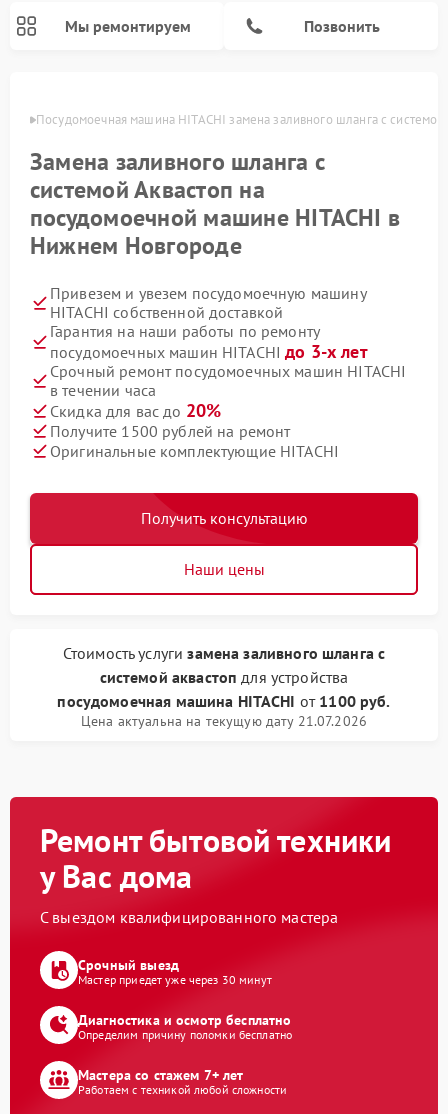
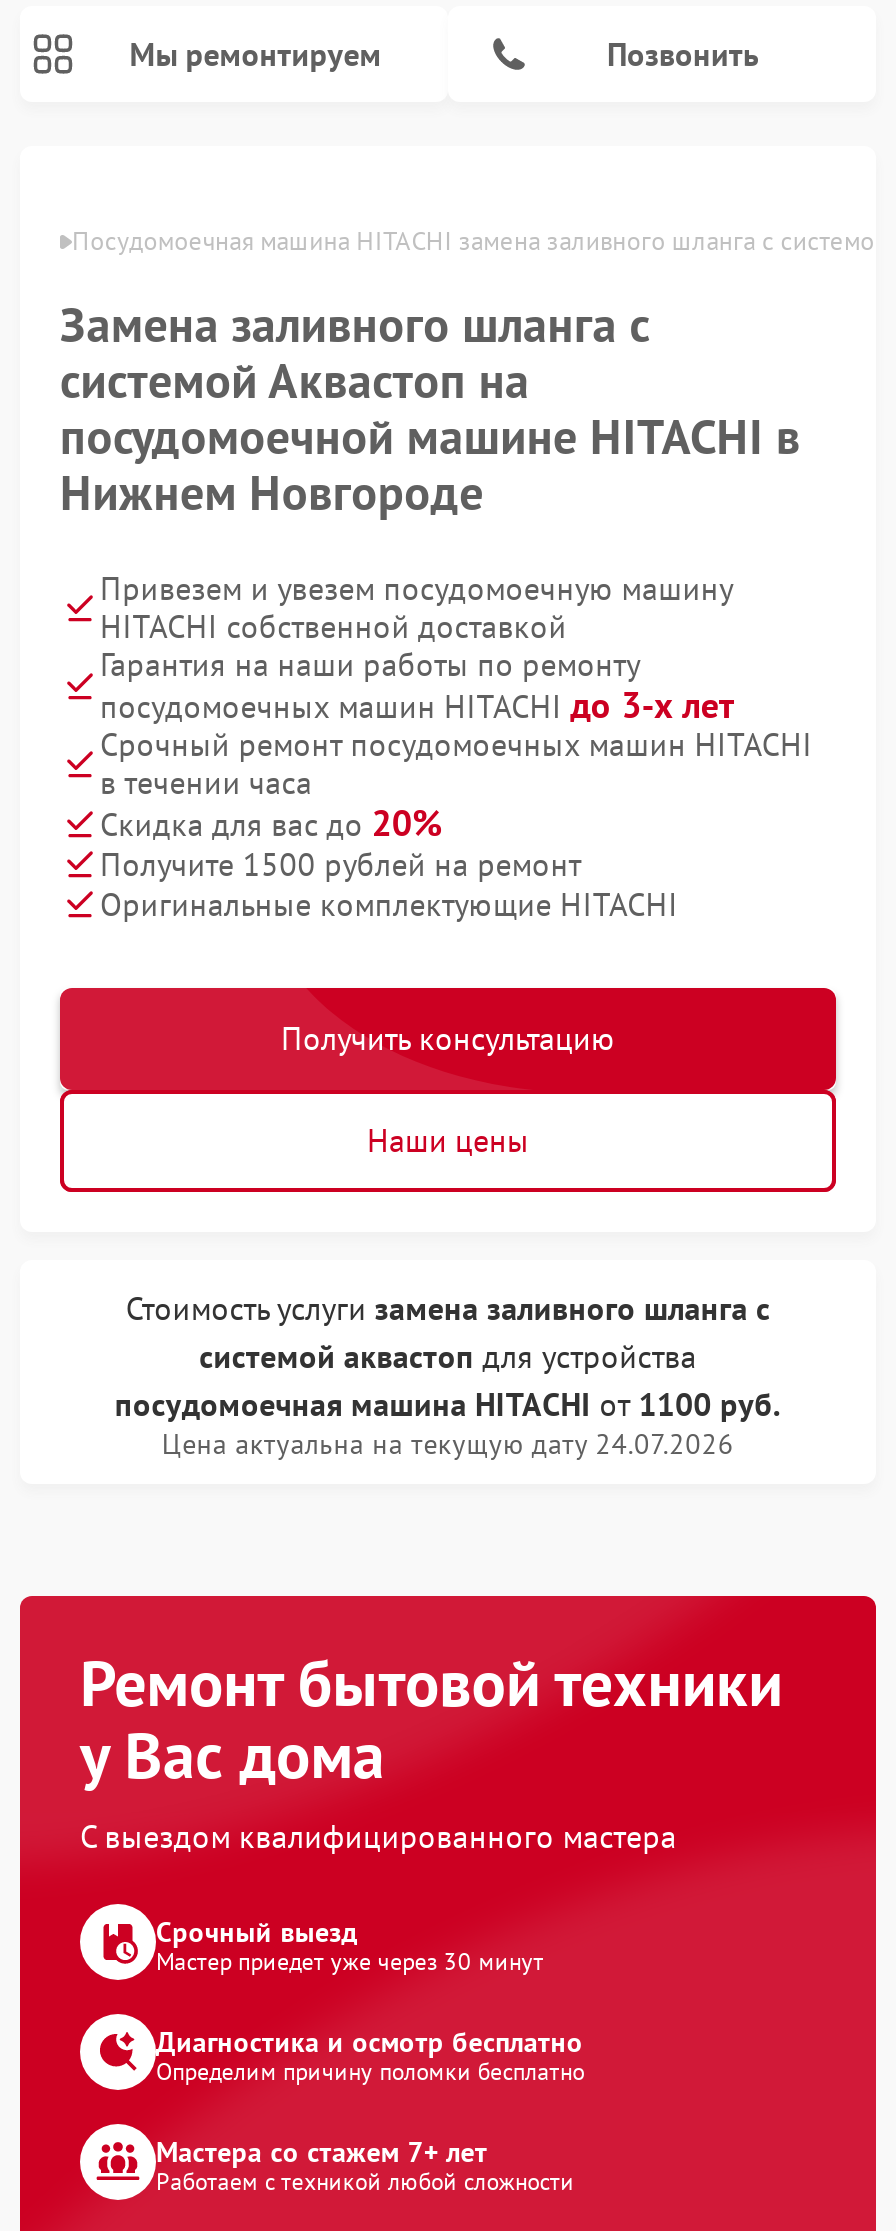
- Цена актуальна на текущую дату 21.07.2026
+ Цена актуальна на текущую дату 24.07.2026
